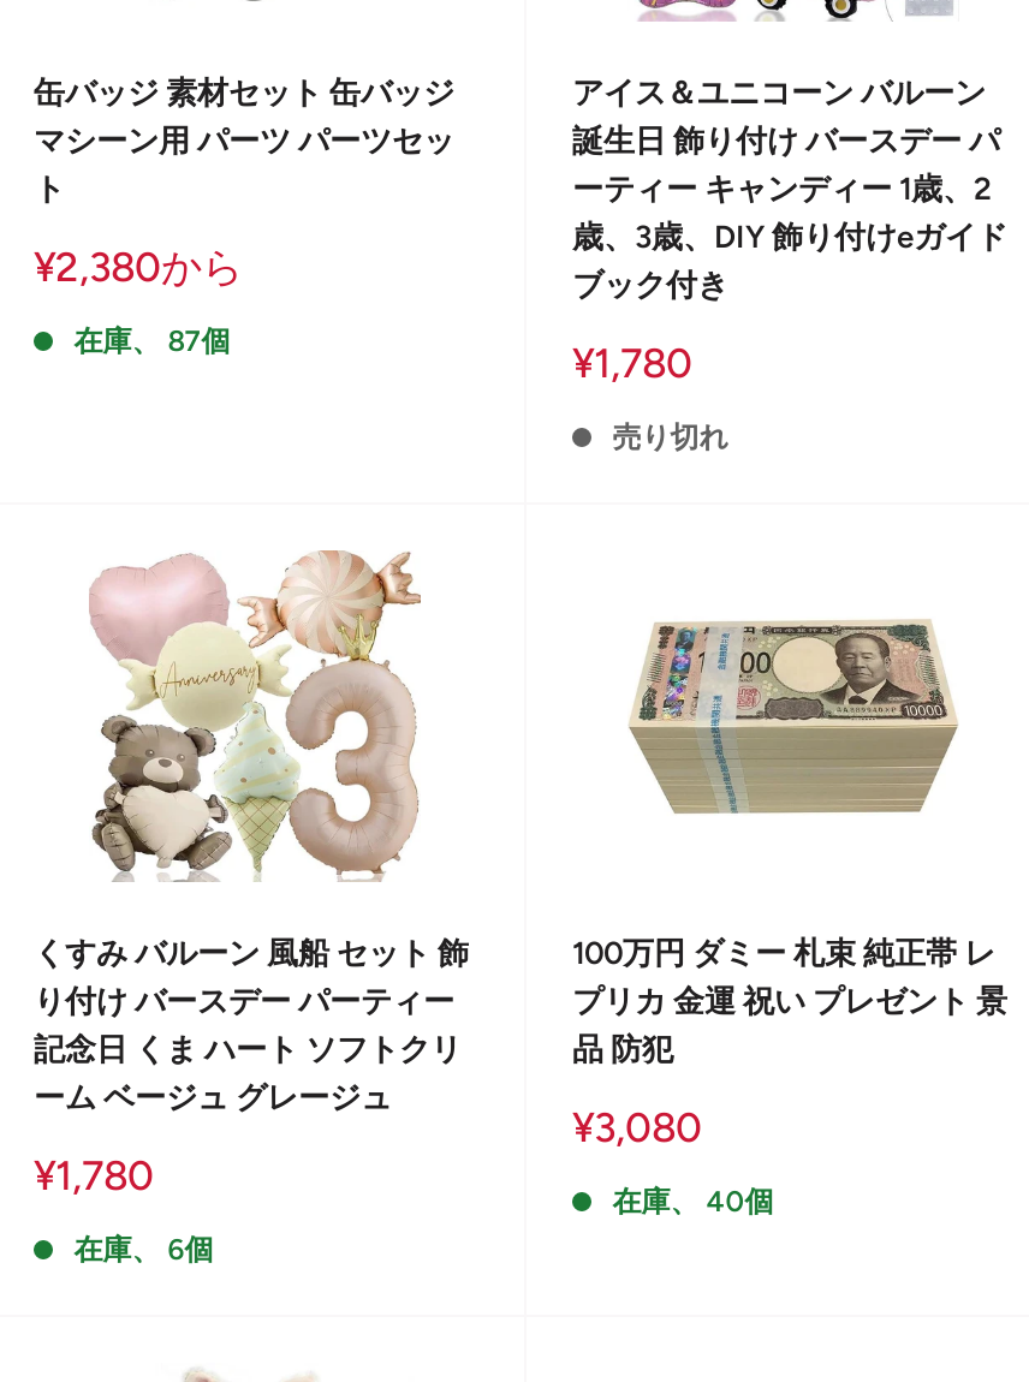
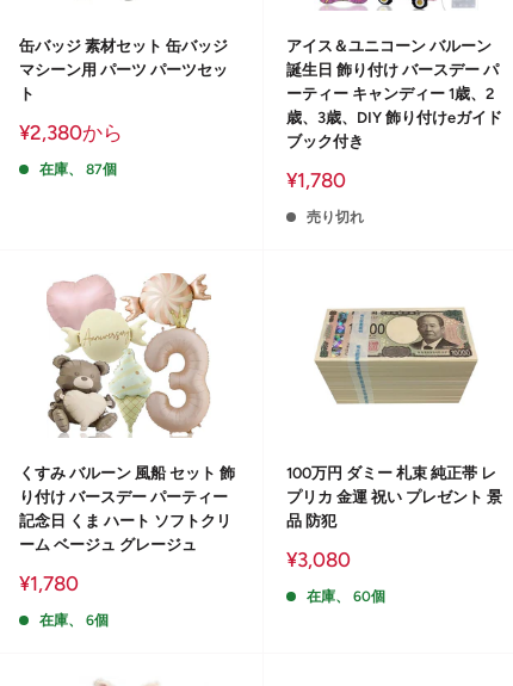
- 在庫、 40個
+ 在庫、 60個
